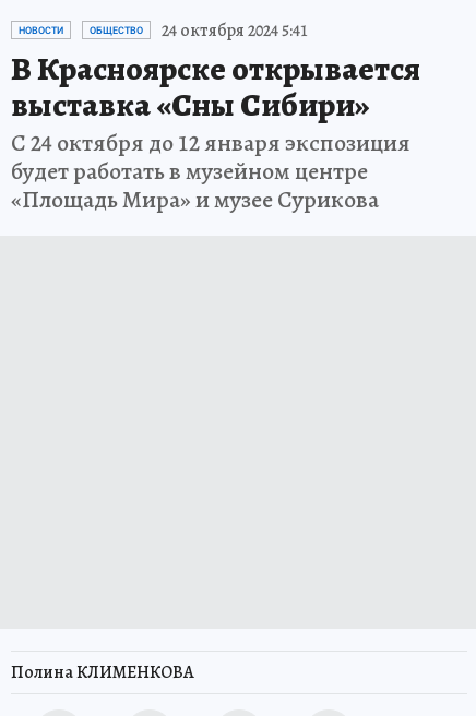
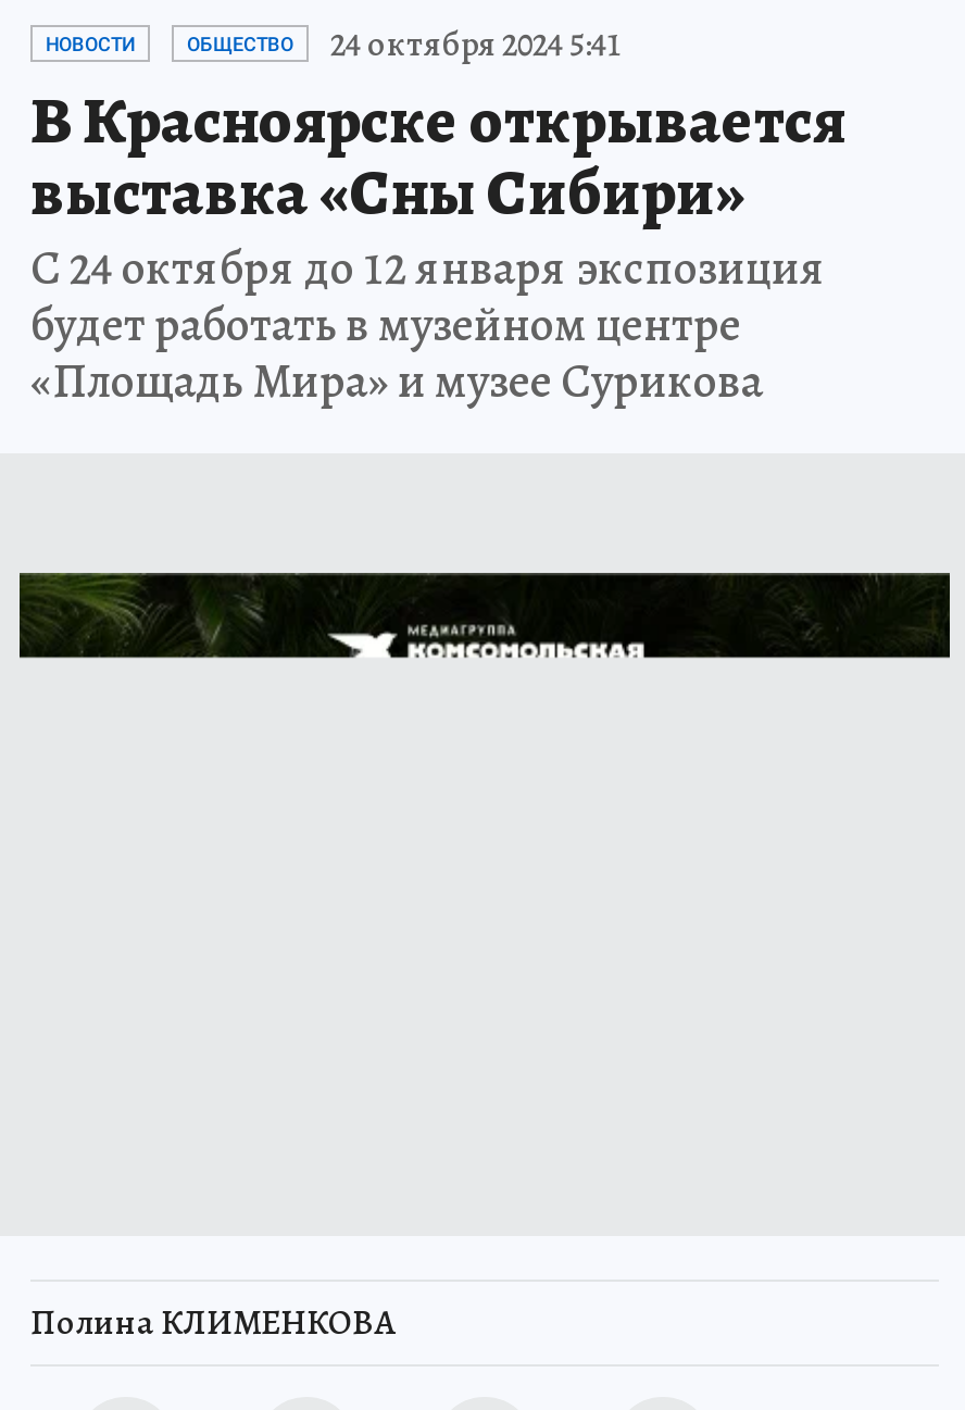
+ [image]
